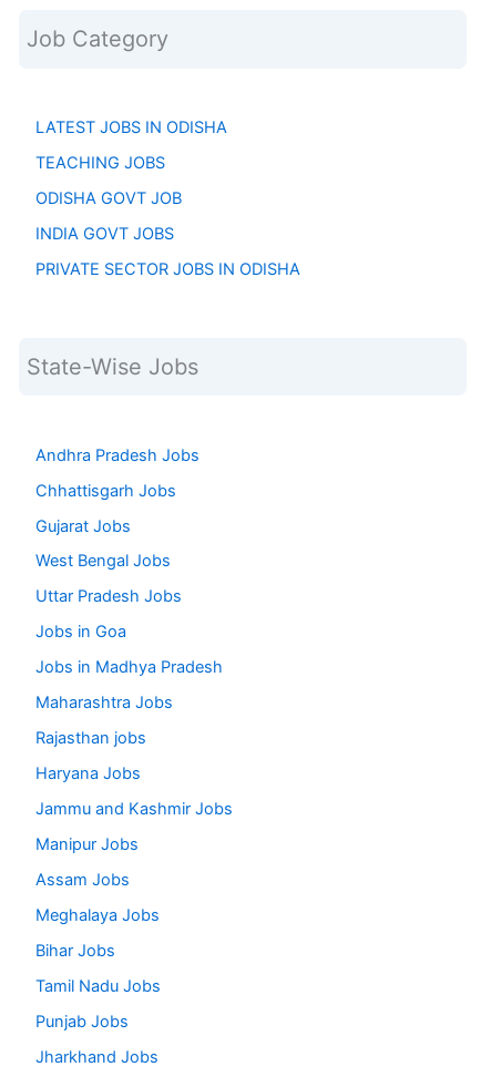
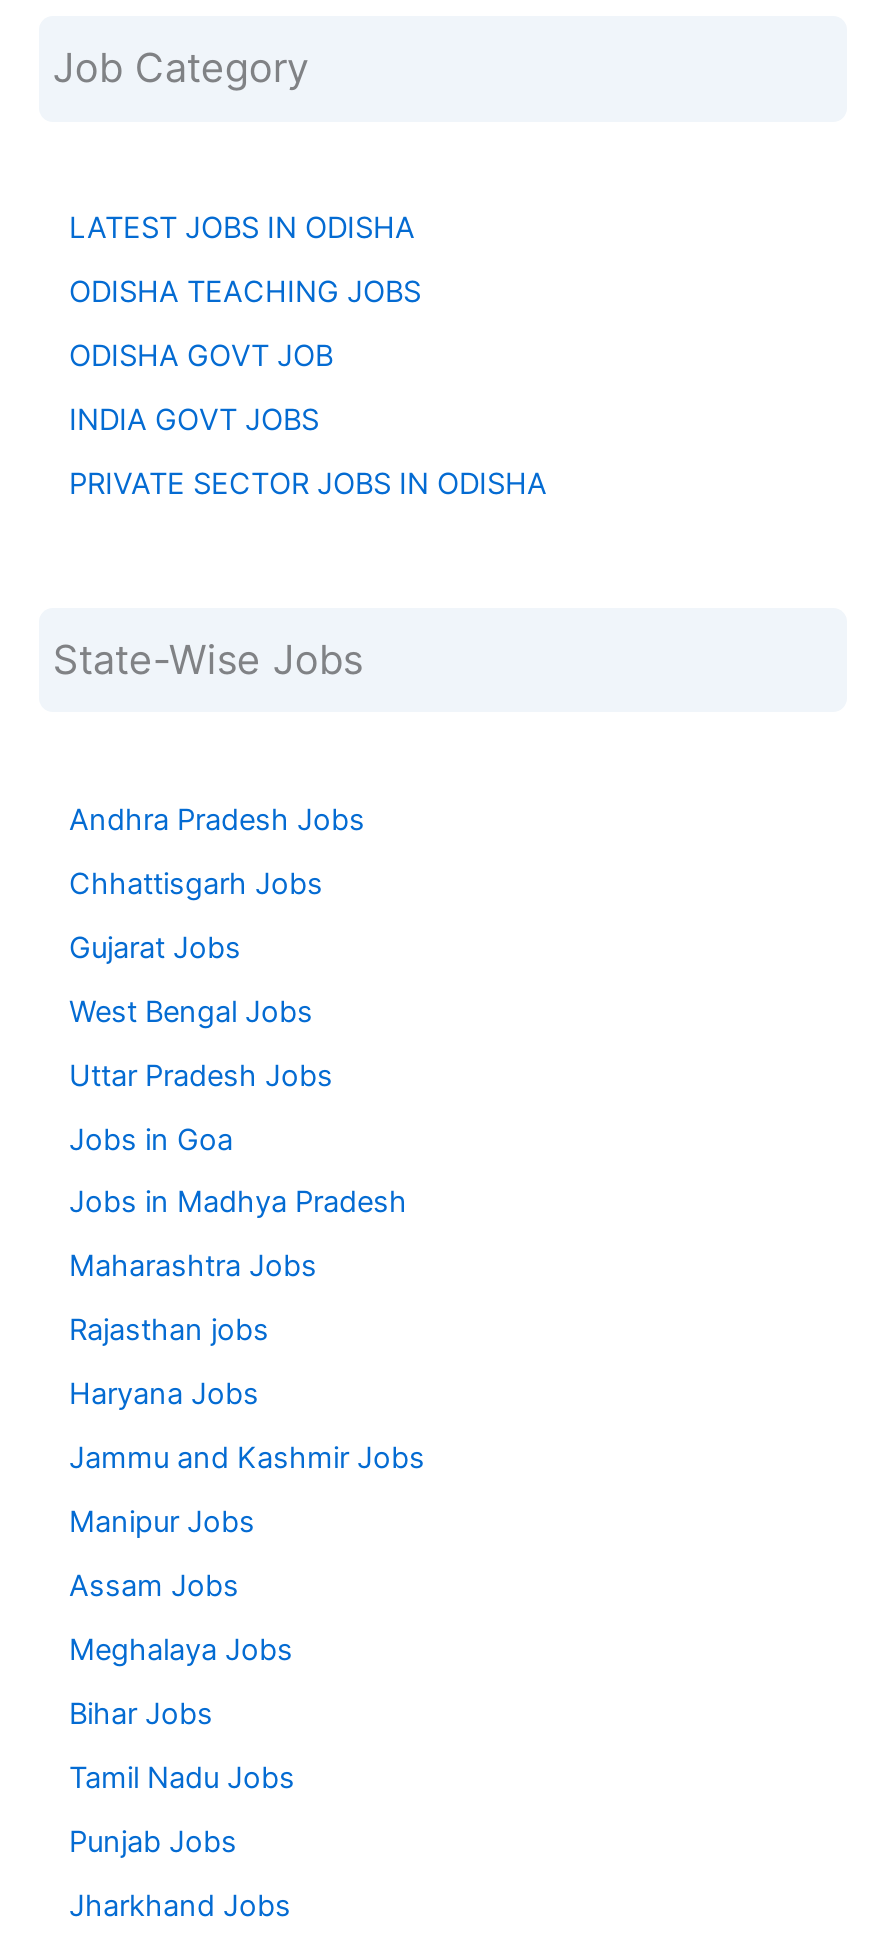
- TEACHING JOBS
+ ODISHA TEACHING JOBS
